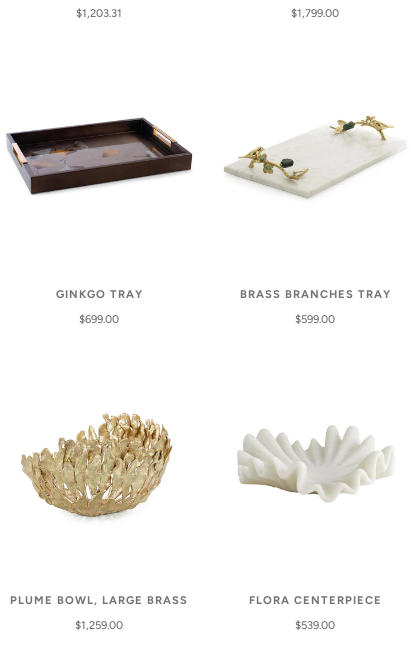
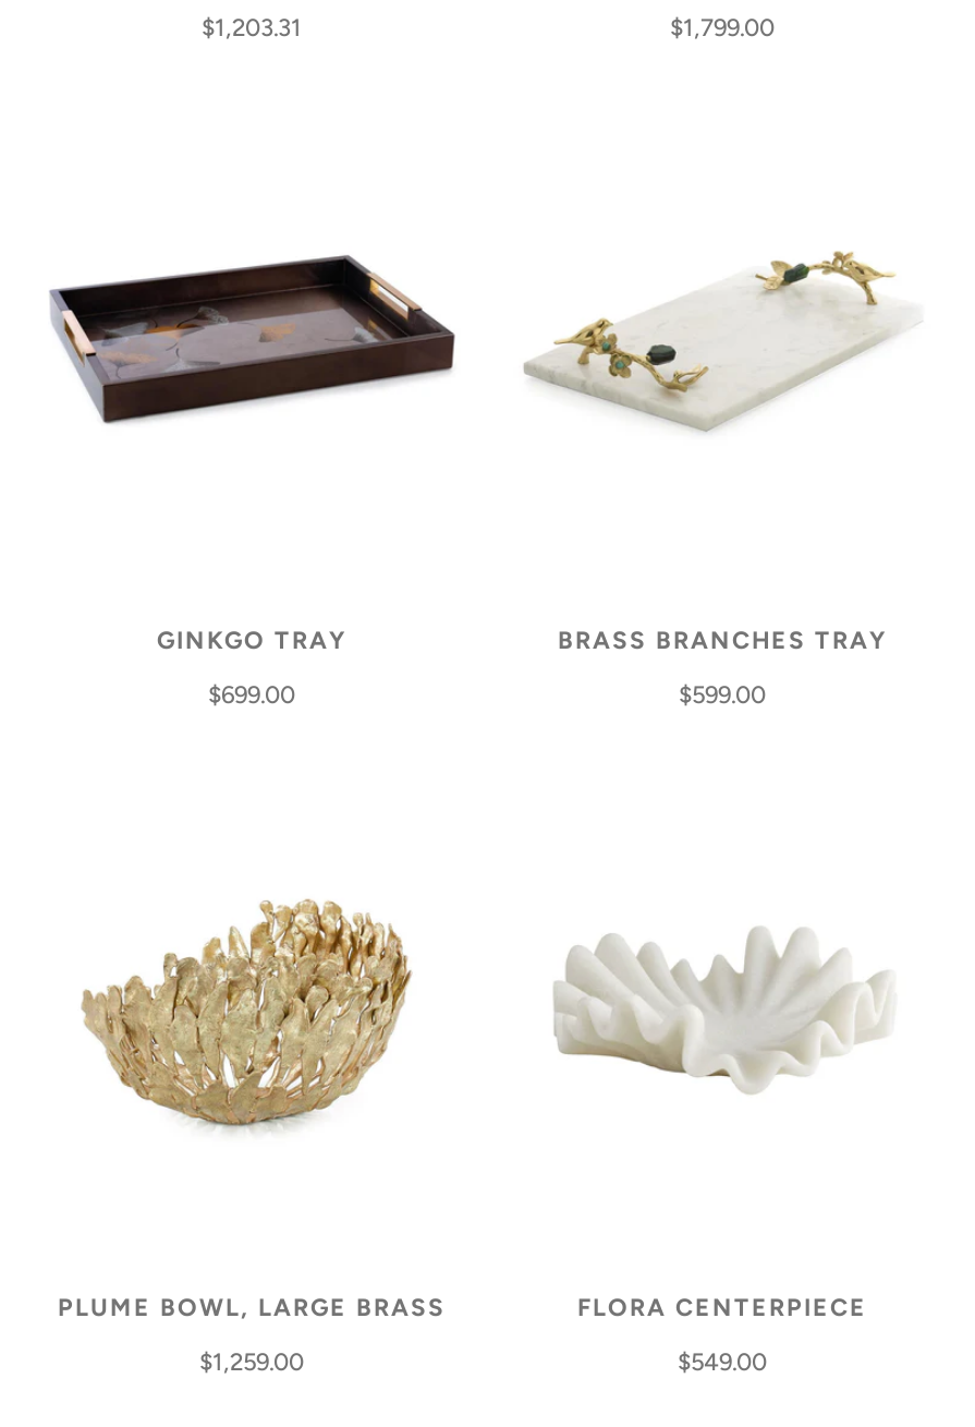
- $539.00
+ $549.00
